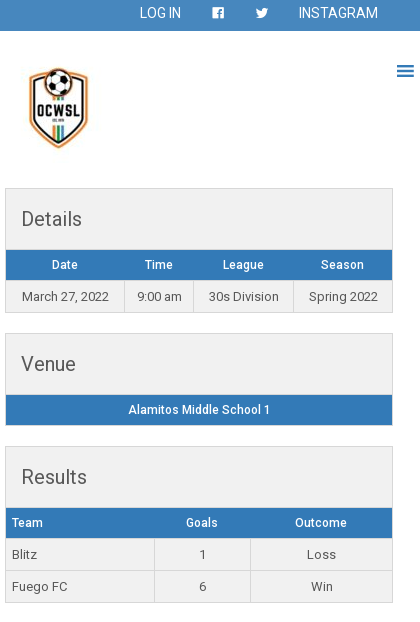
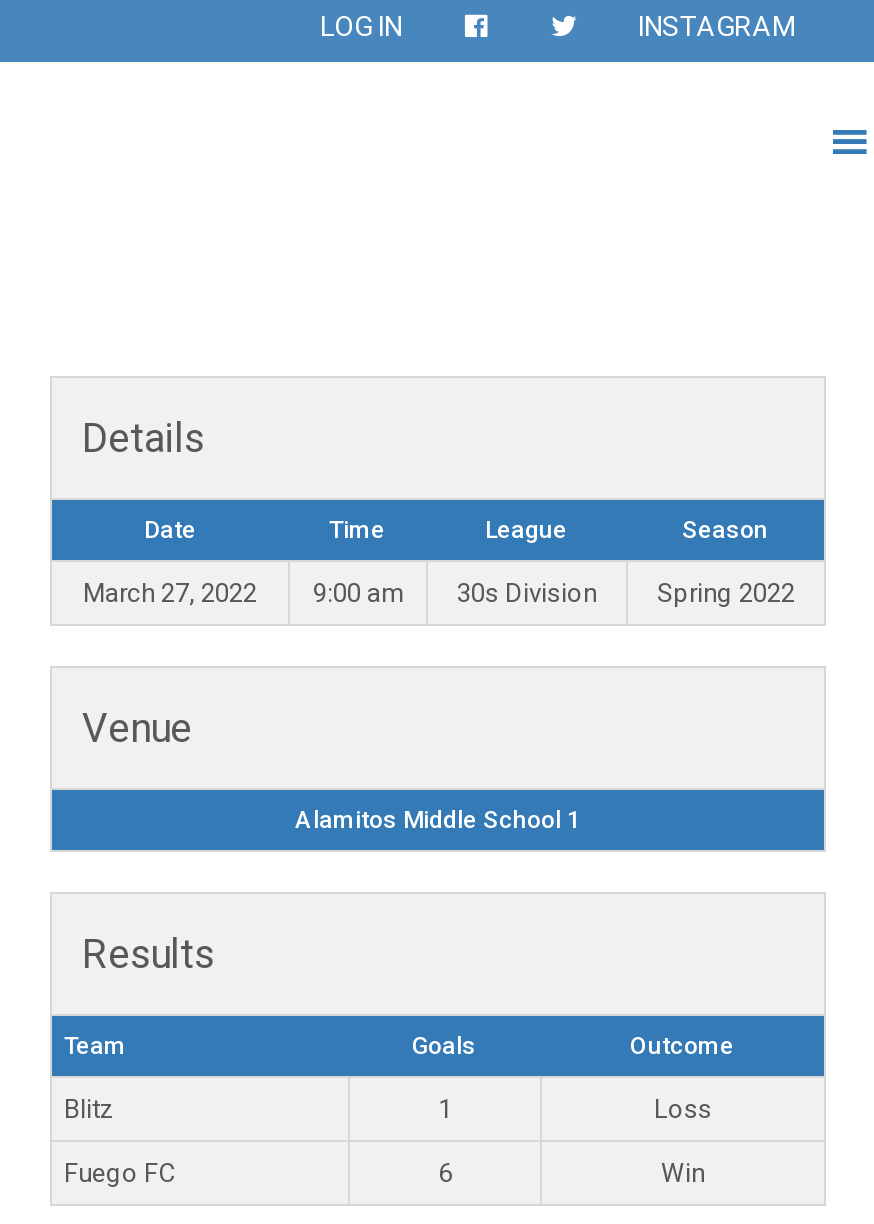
- [image]
